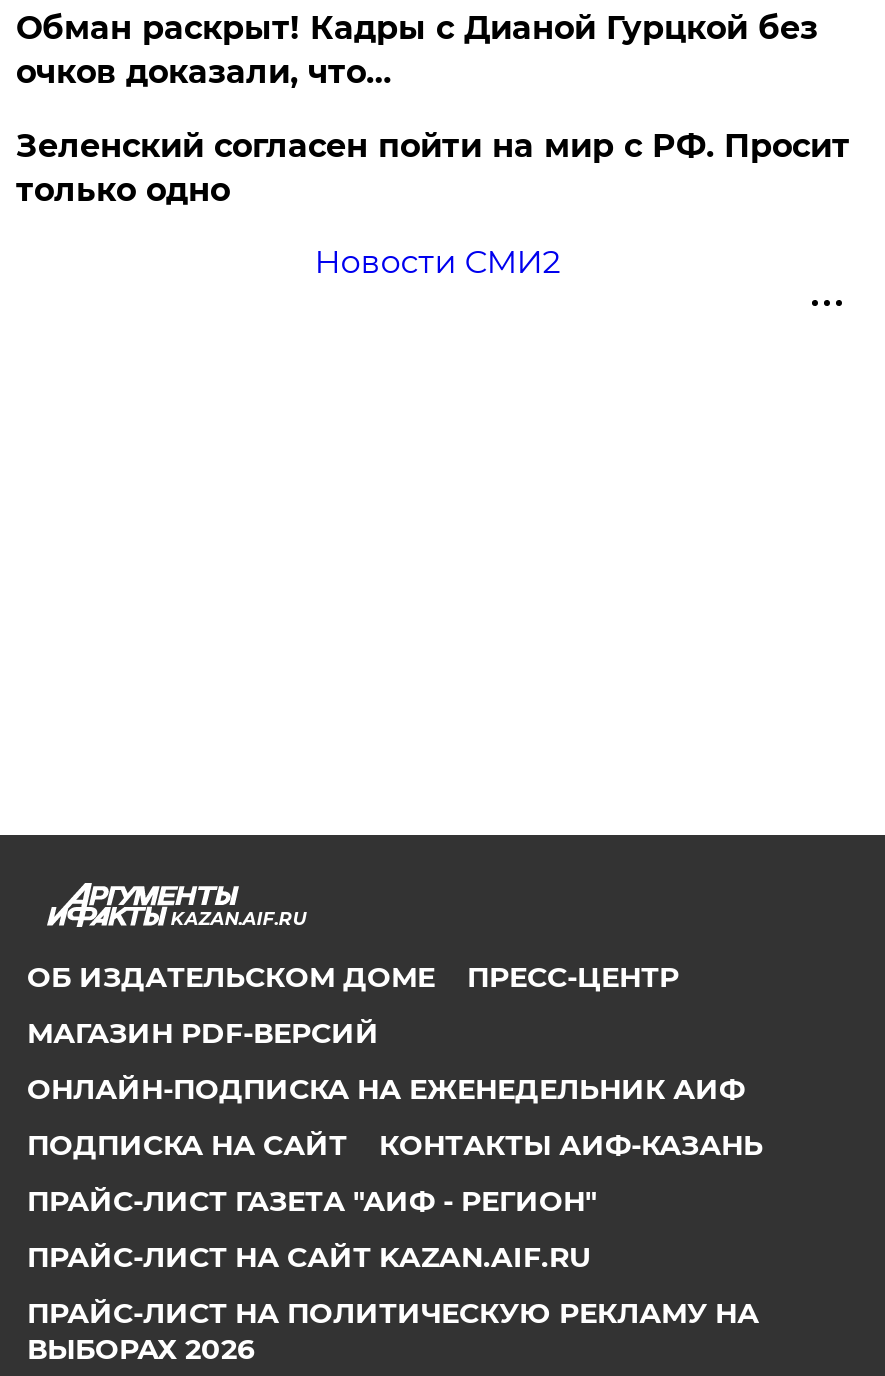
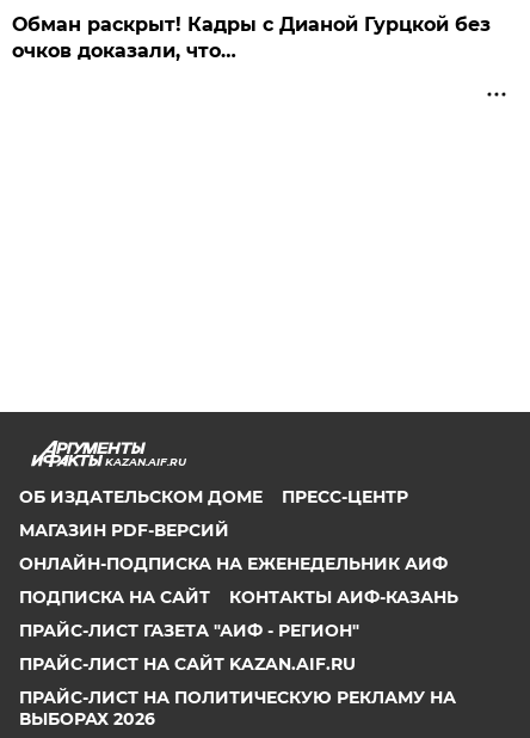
- Зеленский согласен пойти на мир с РФ. Просит
- только одно
- Новости СМИ2
